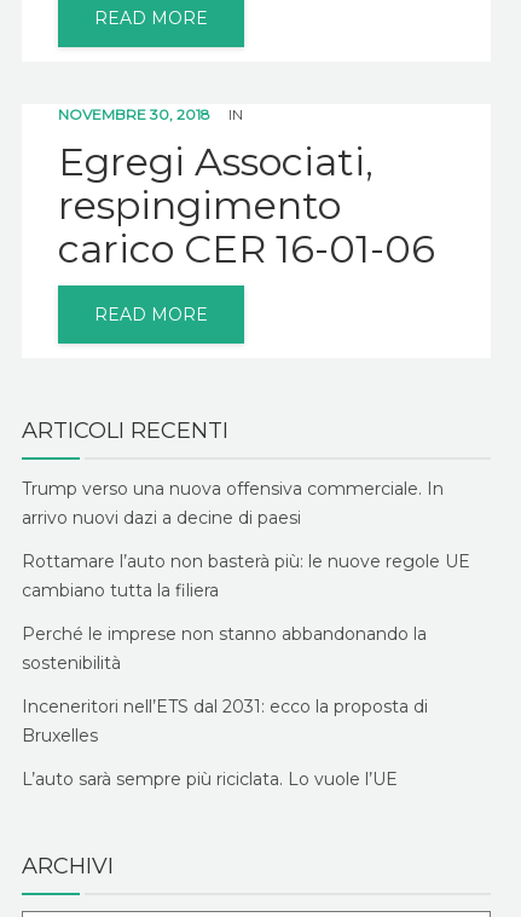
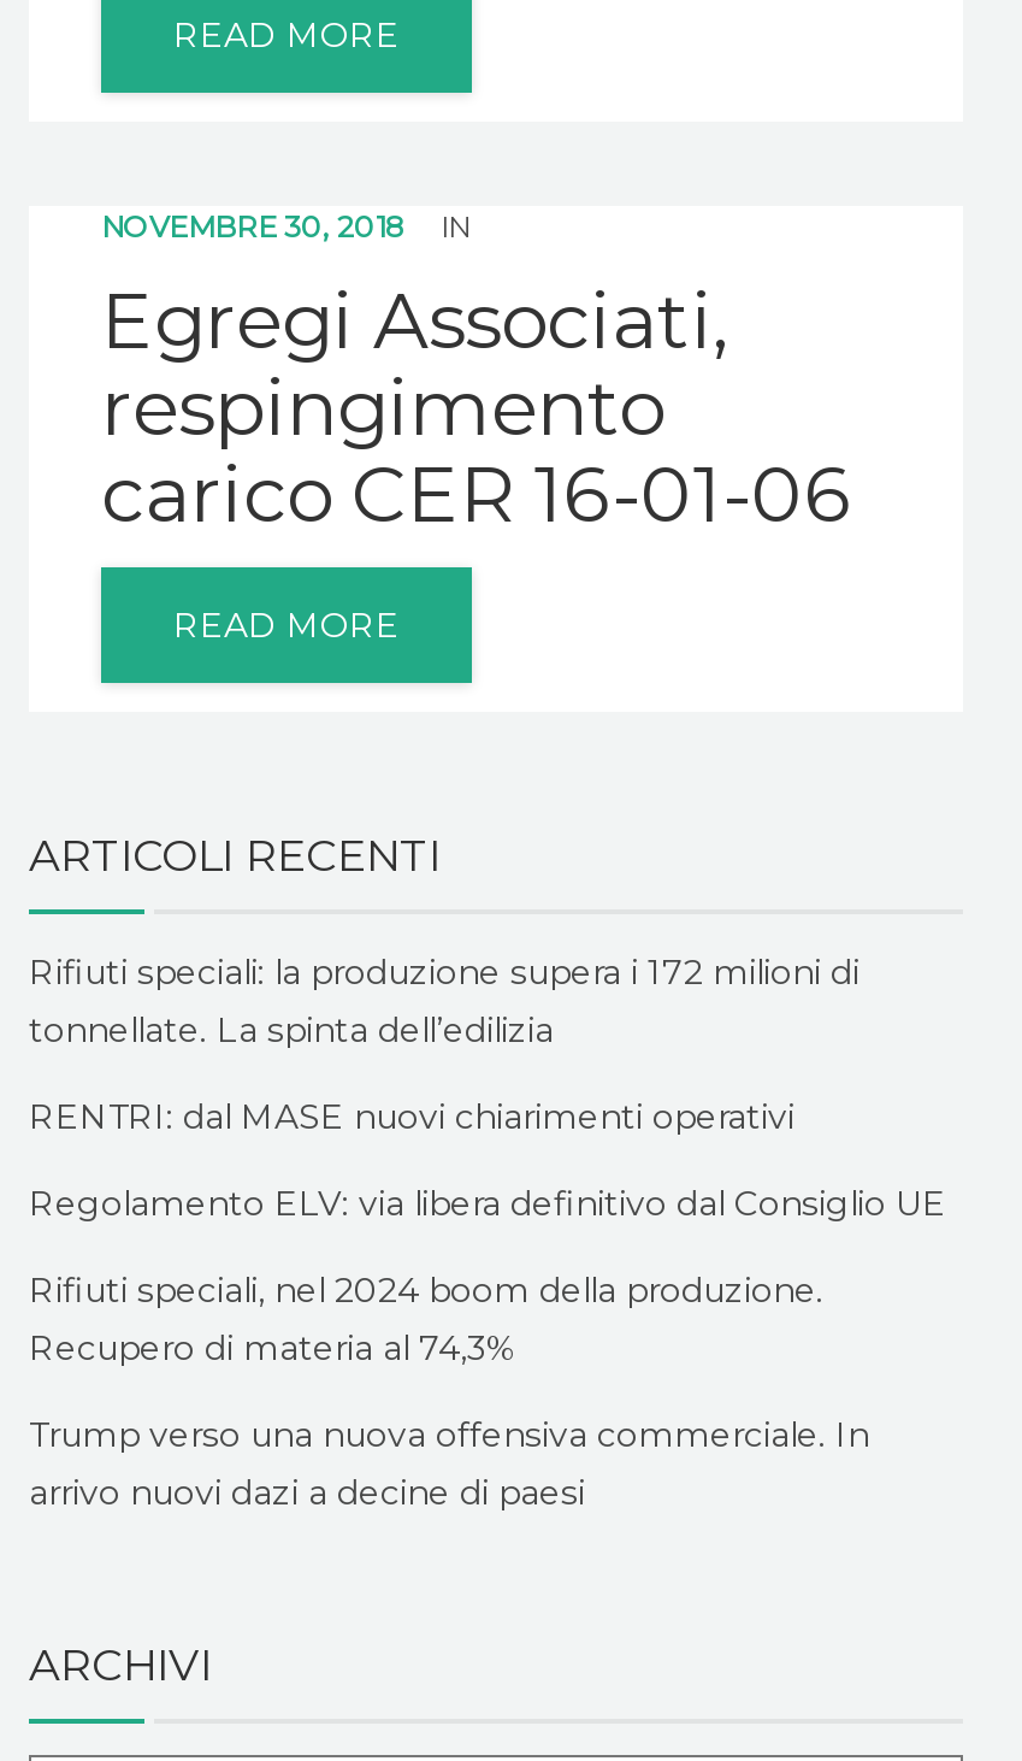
+ Rifiuti speciali: la produzione supera i 172 milioni di
+ tonnellate. La spinta dell’edilizia
+ RENTRI: dal MASE nuovi chiarimenti operativi
+ Regolamento ELV: via libera definitivo dal Consiglio UE
+ Rifiuti speciali, nel 2024 boom della produzione.
+ Recupero di materia al 74,3%

moved down: Trump verso una nuova offensiva commerciale. In | arrivo nuovi dazi a decine di paesi

- Rottamare l’auto non basterà più: le nuove regole UE
- cambiano tutta la filiera
- Perché le imprese non stanno abbandonando la
- sostenibilità
- Inceneritori nell’ETS dal 2031: ecco la proposta di
- Bruxelles
- L’auto sarà sempre più riciclata. Lo vuole l’UE
